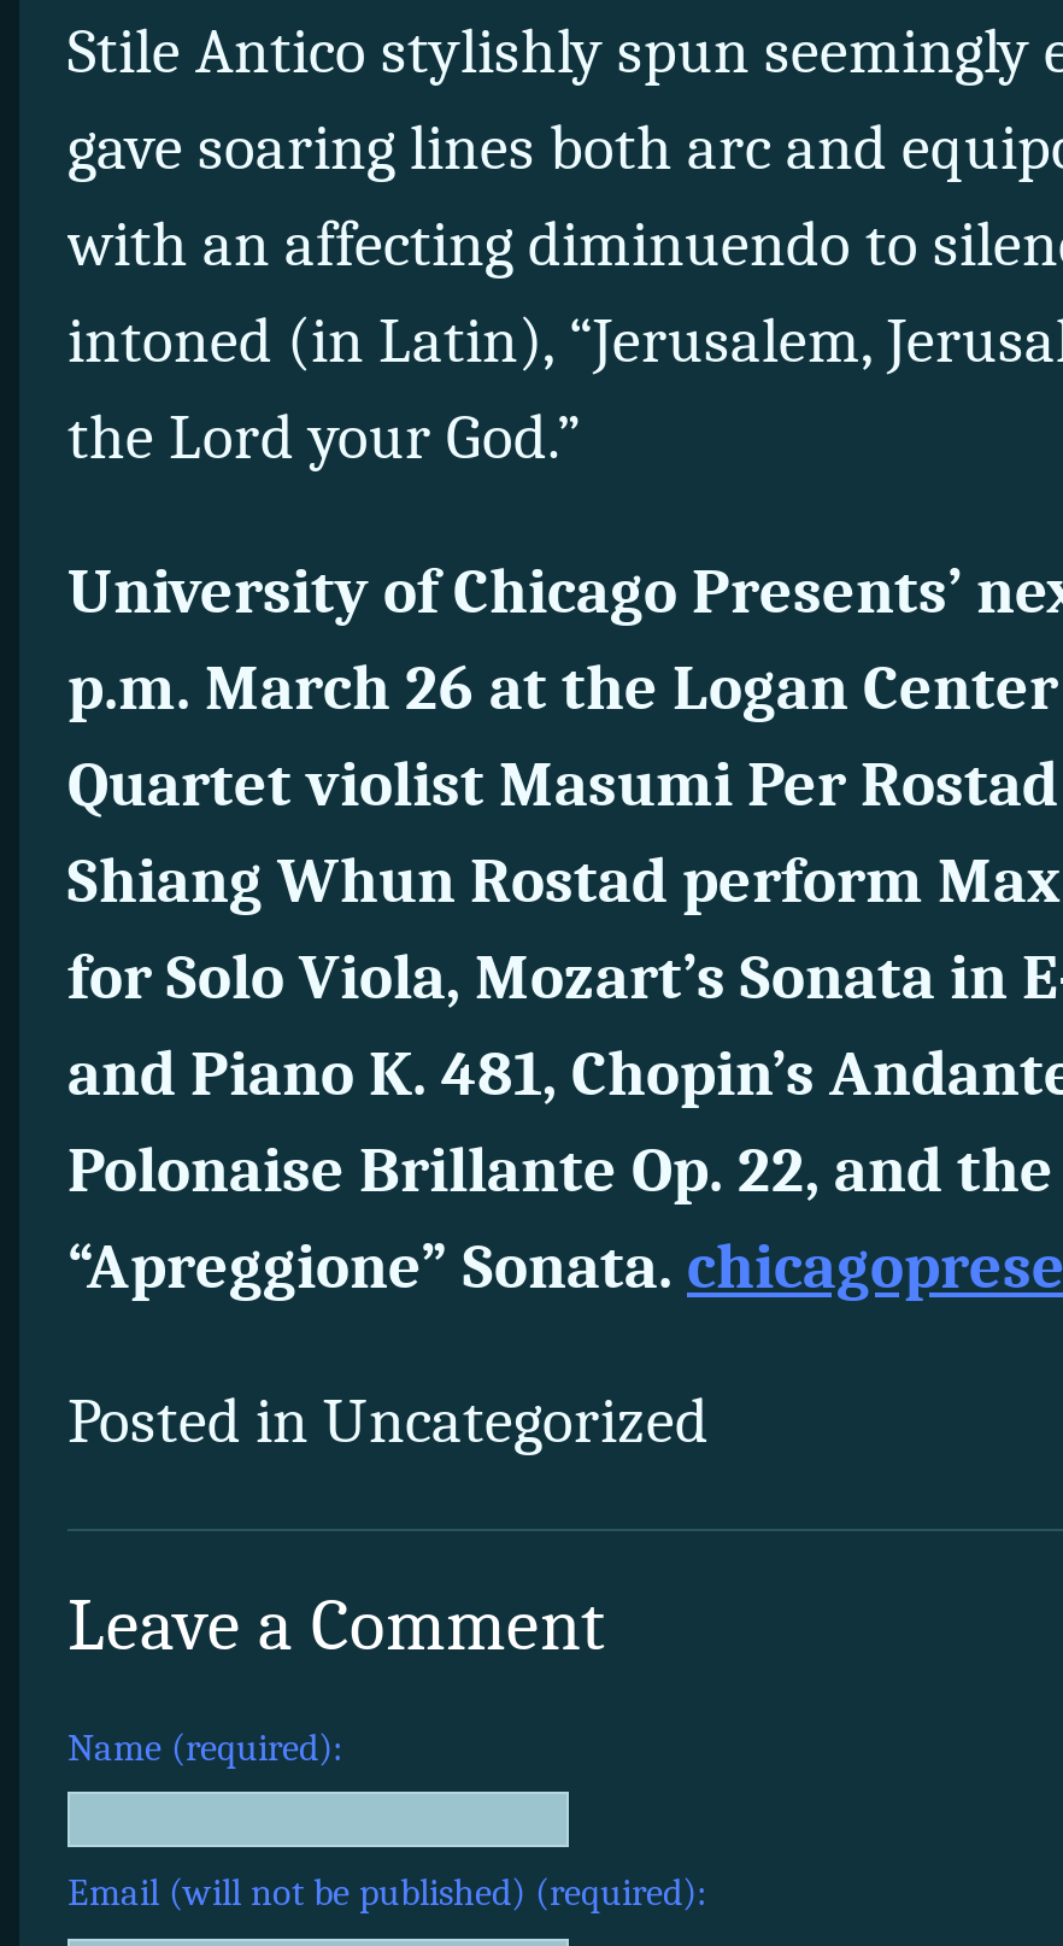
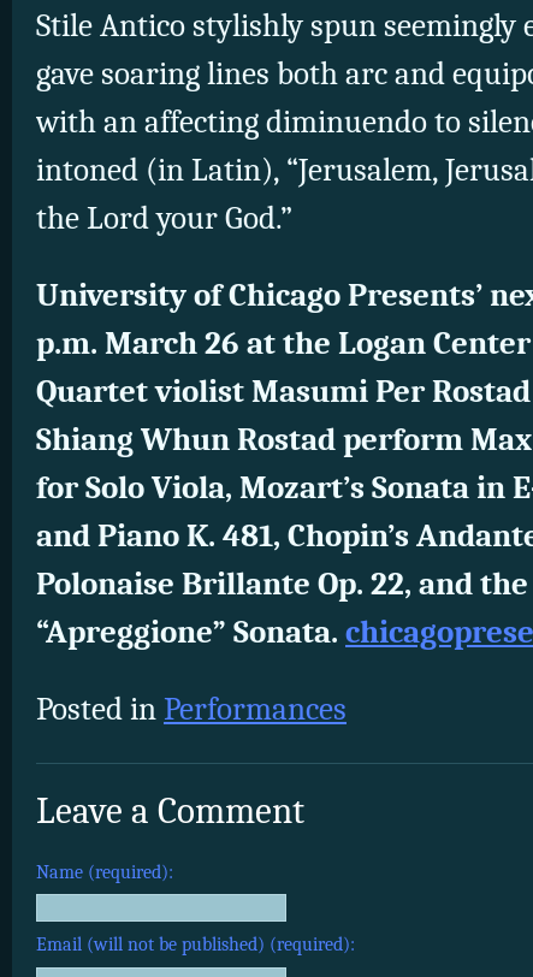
- Posted in Uncategorized
+ Posted in Performances
